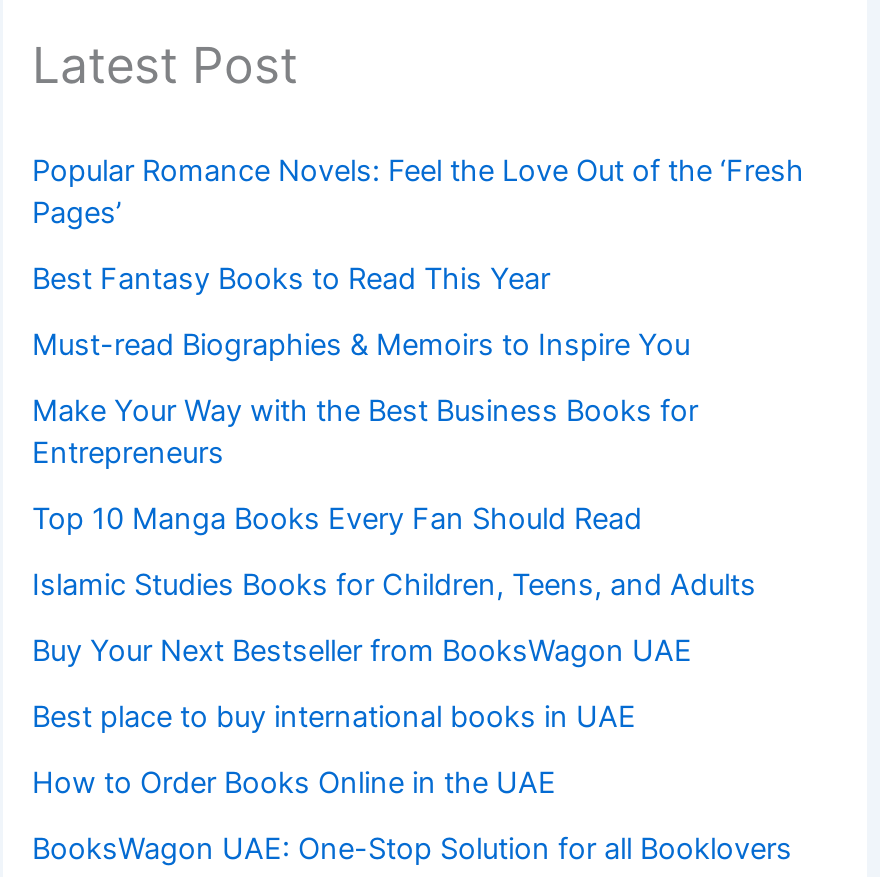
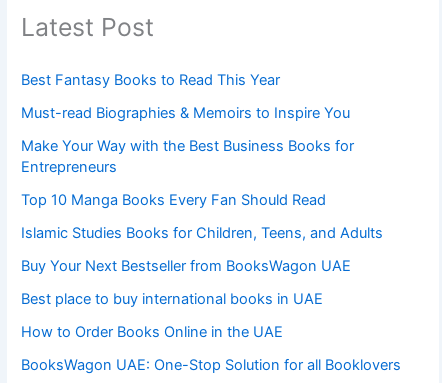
- Popular Romance Novels: Feel the Love Out of the ‘Fresh
- Pages’
